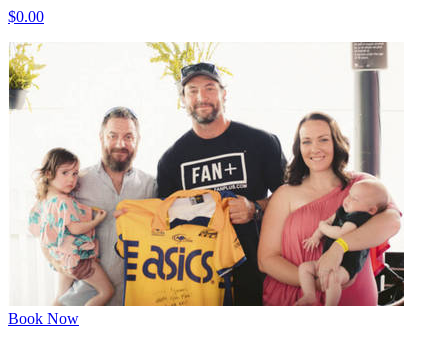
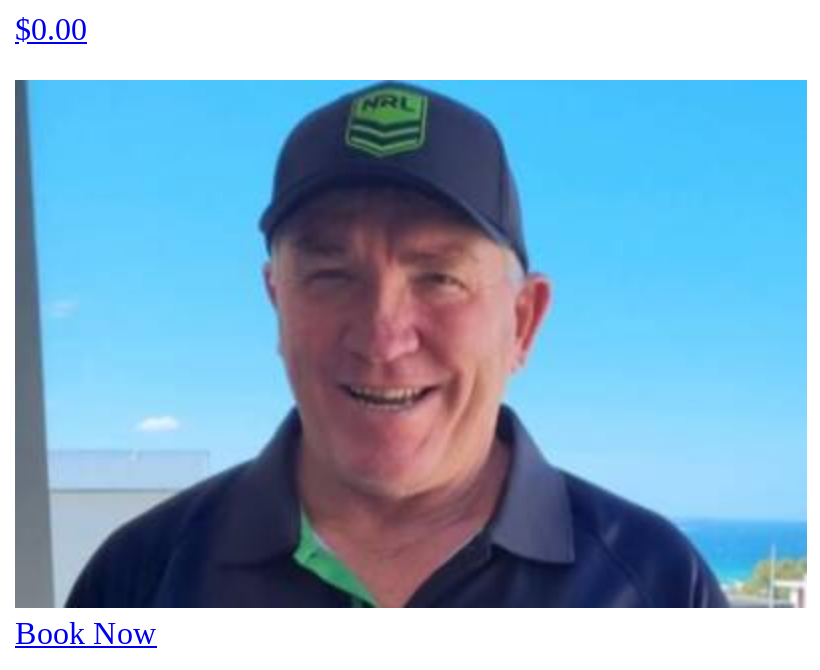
- [image]
+ [image]
